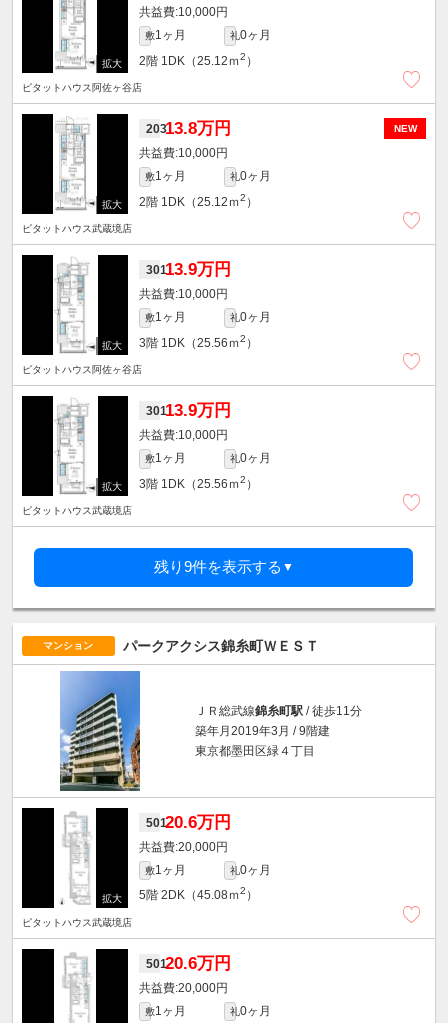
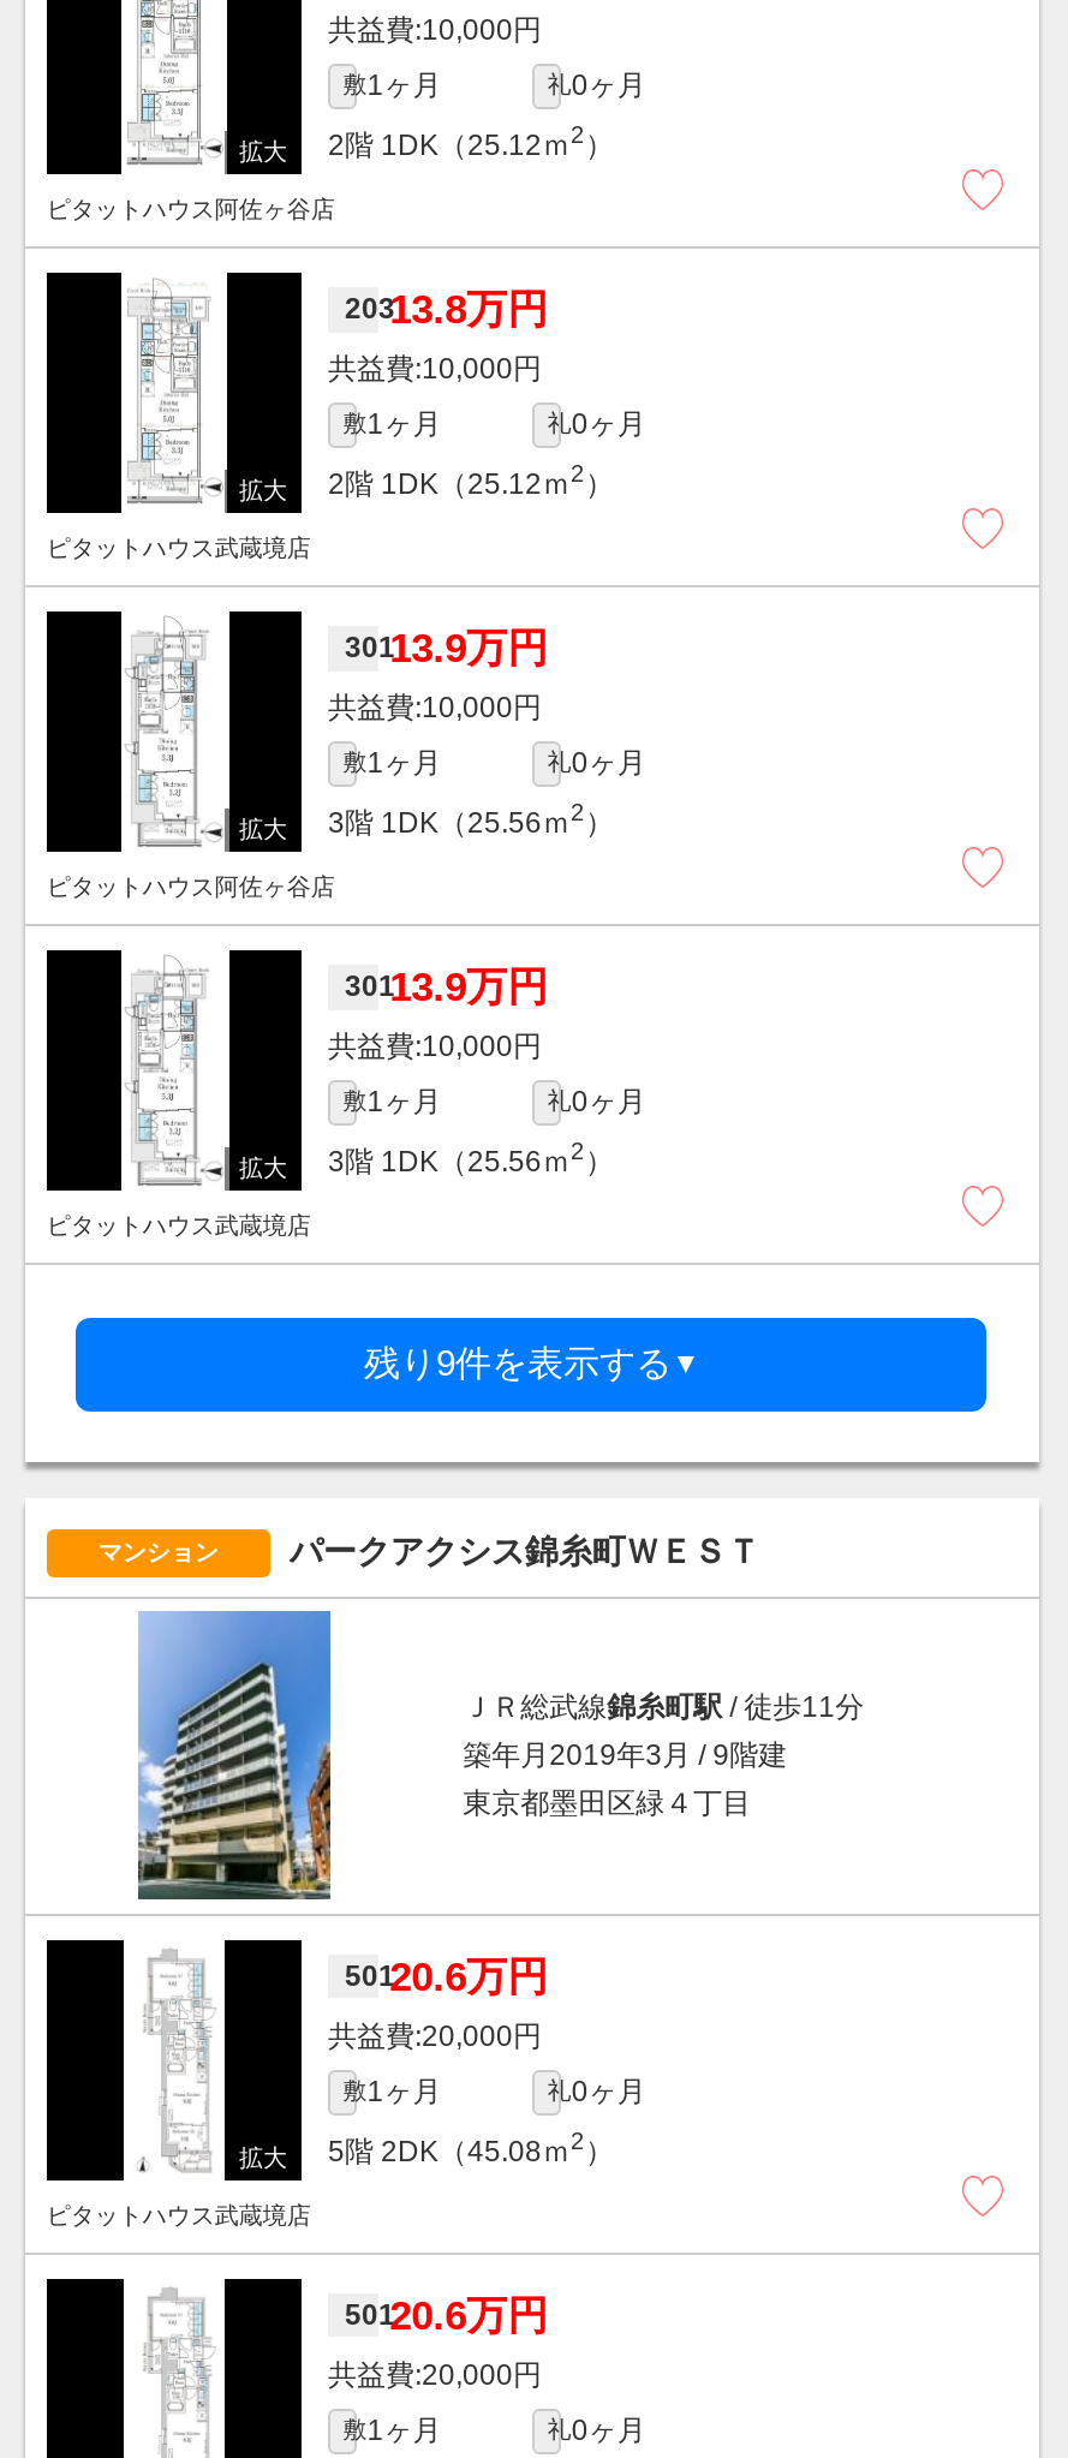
- NEW
